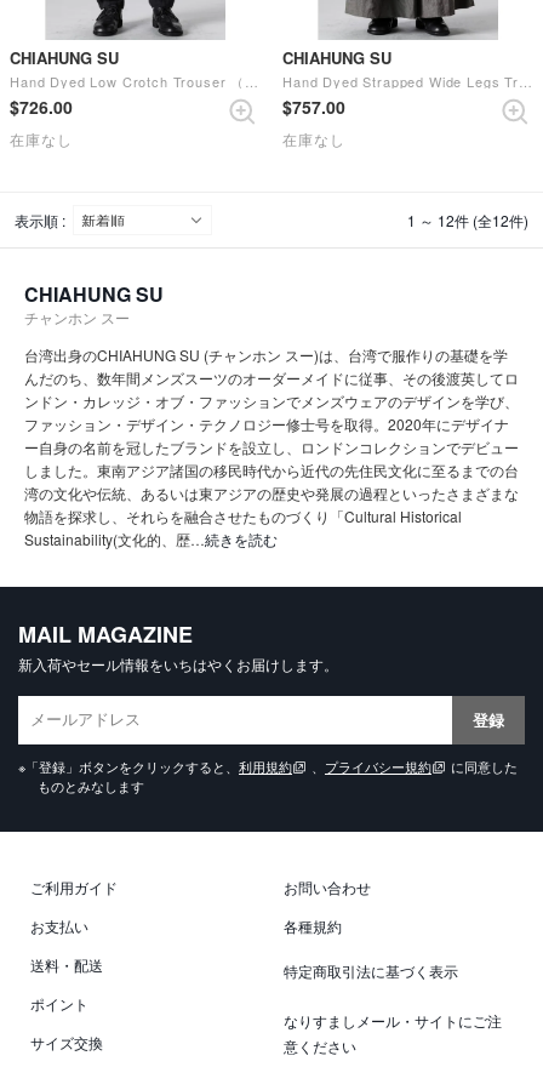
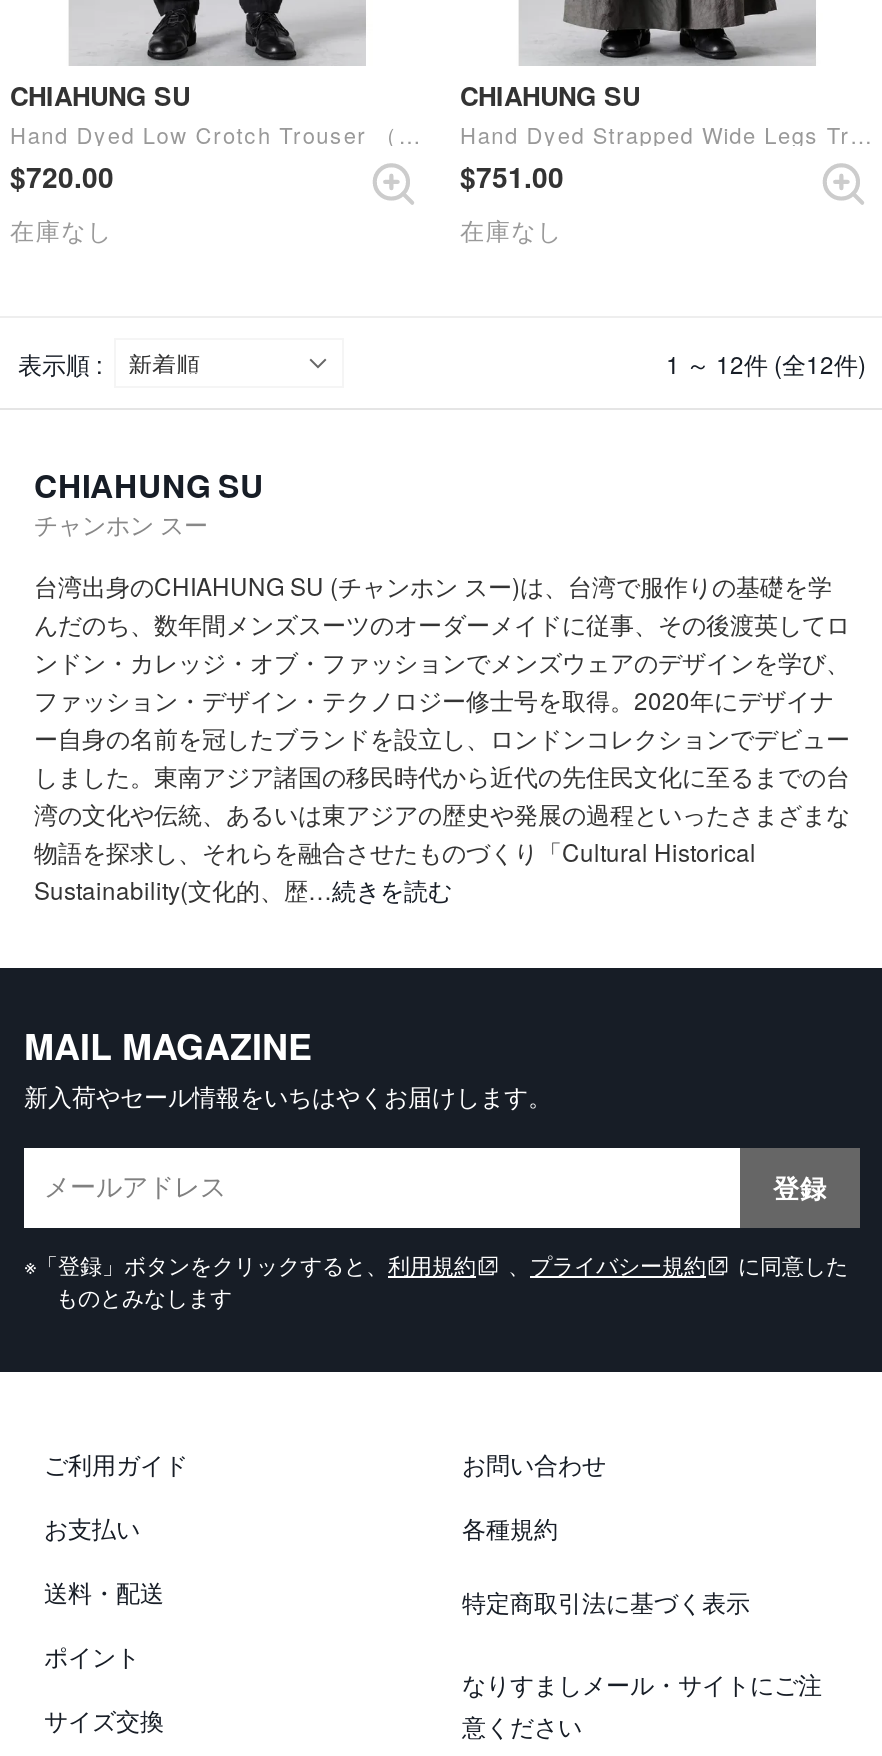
- $‌726.00
+ $‌720.00

- $‌757.00
+ $‌751.00
